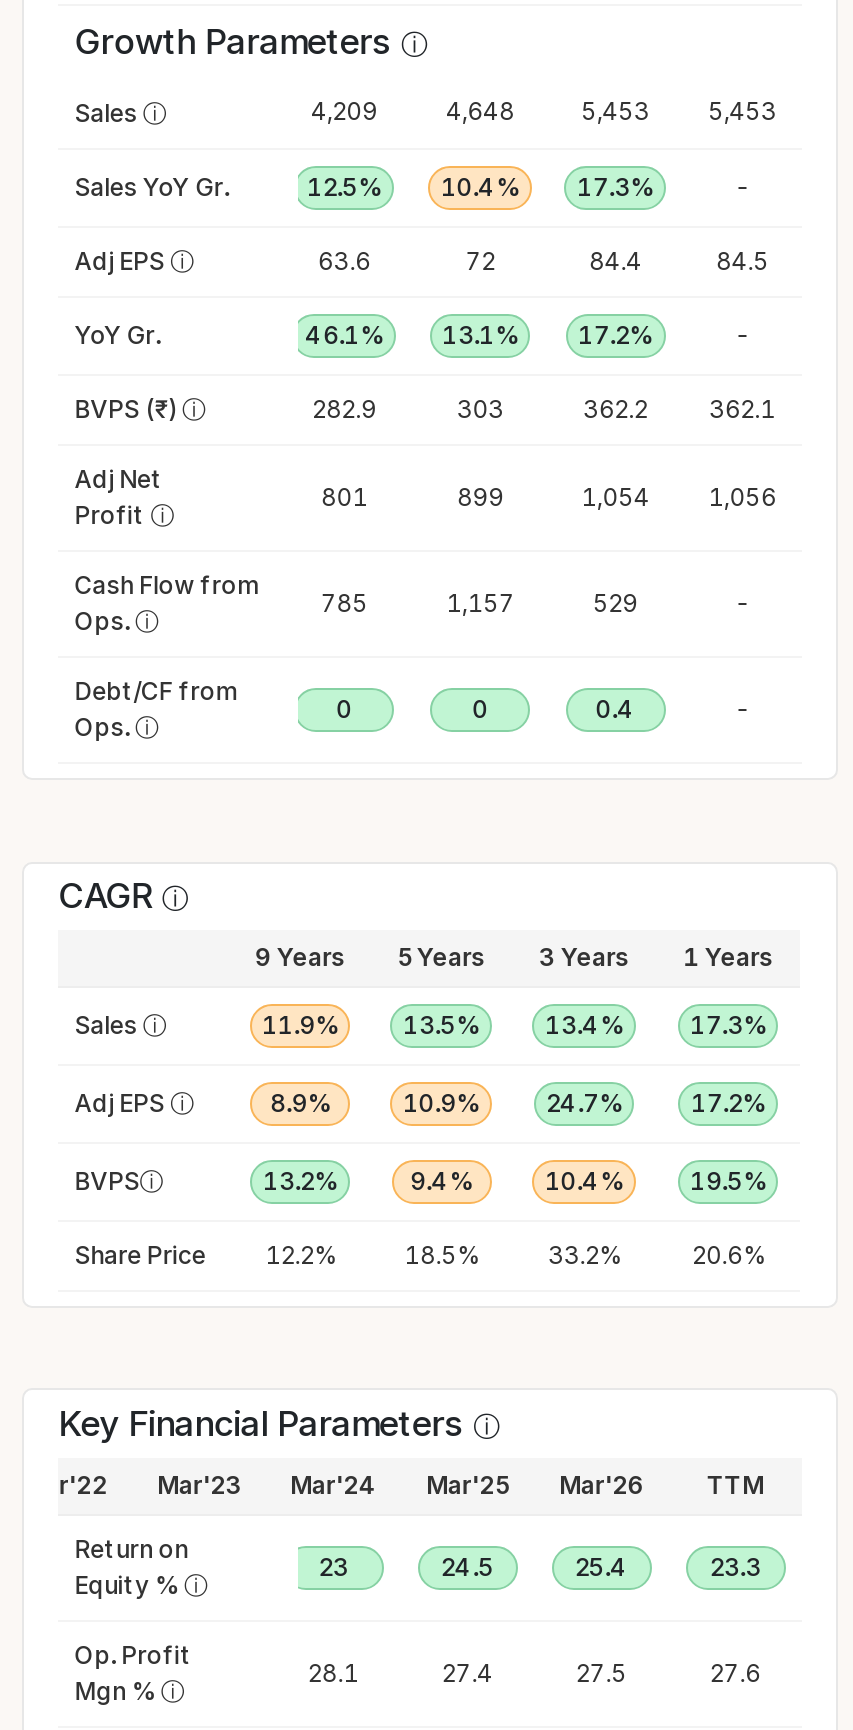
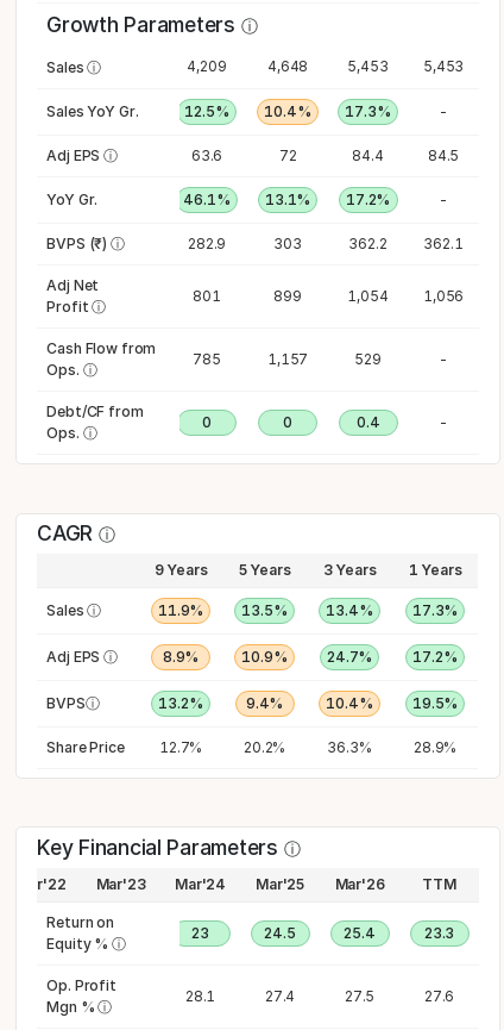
- Share Price 12.2%
+ Share Price 12.7%

- 18.5%
+ 20.2%

- 33.2%
+ 36.3%

- 20.6%
+ 28.9%
